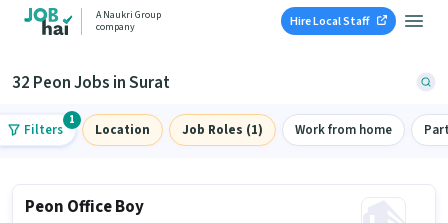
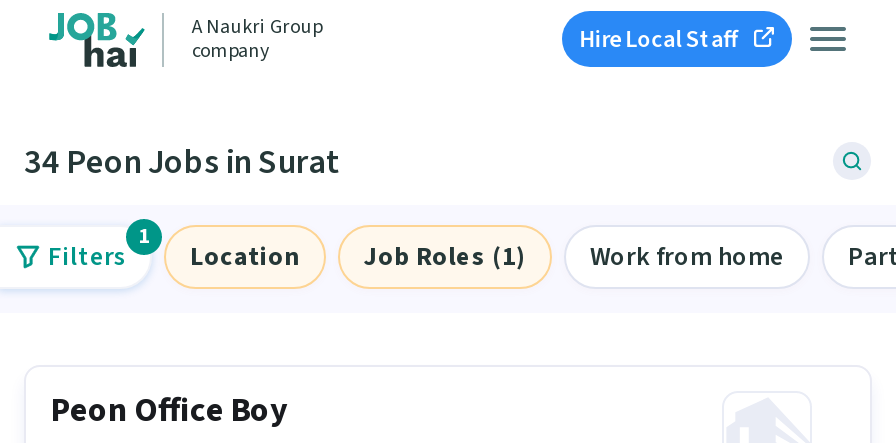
- 32 Peon Jobs in Surat
+ 34 Peon Jobs in Surat
